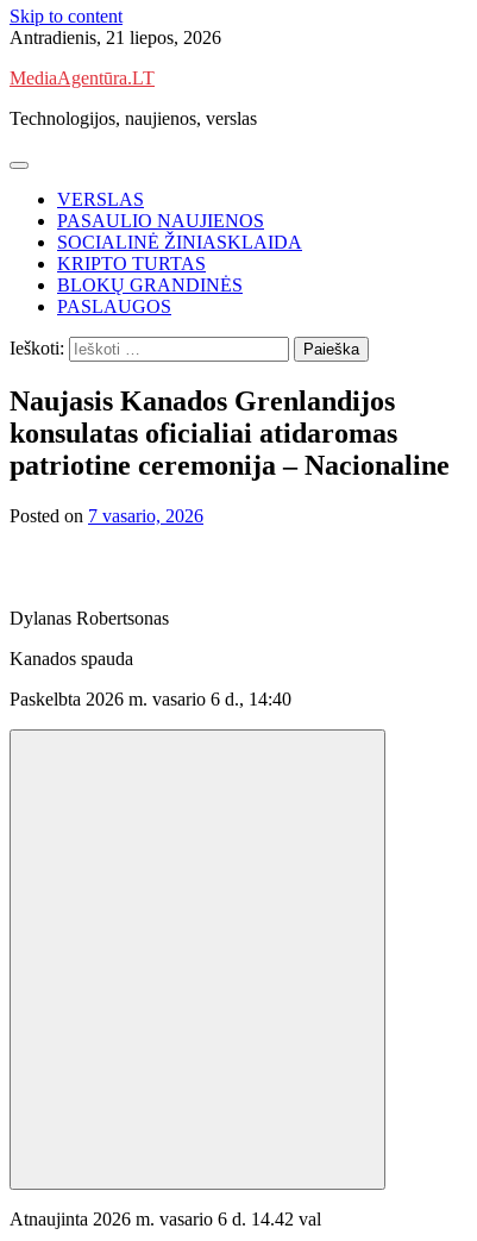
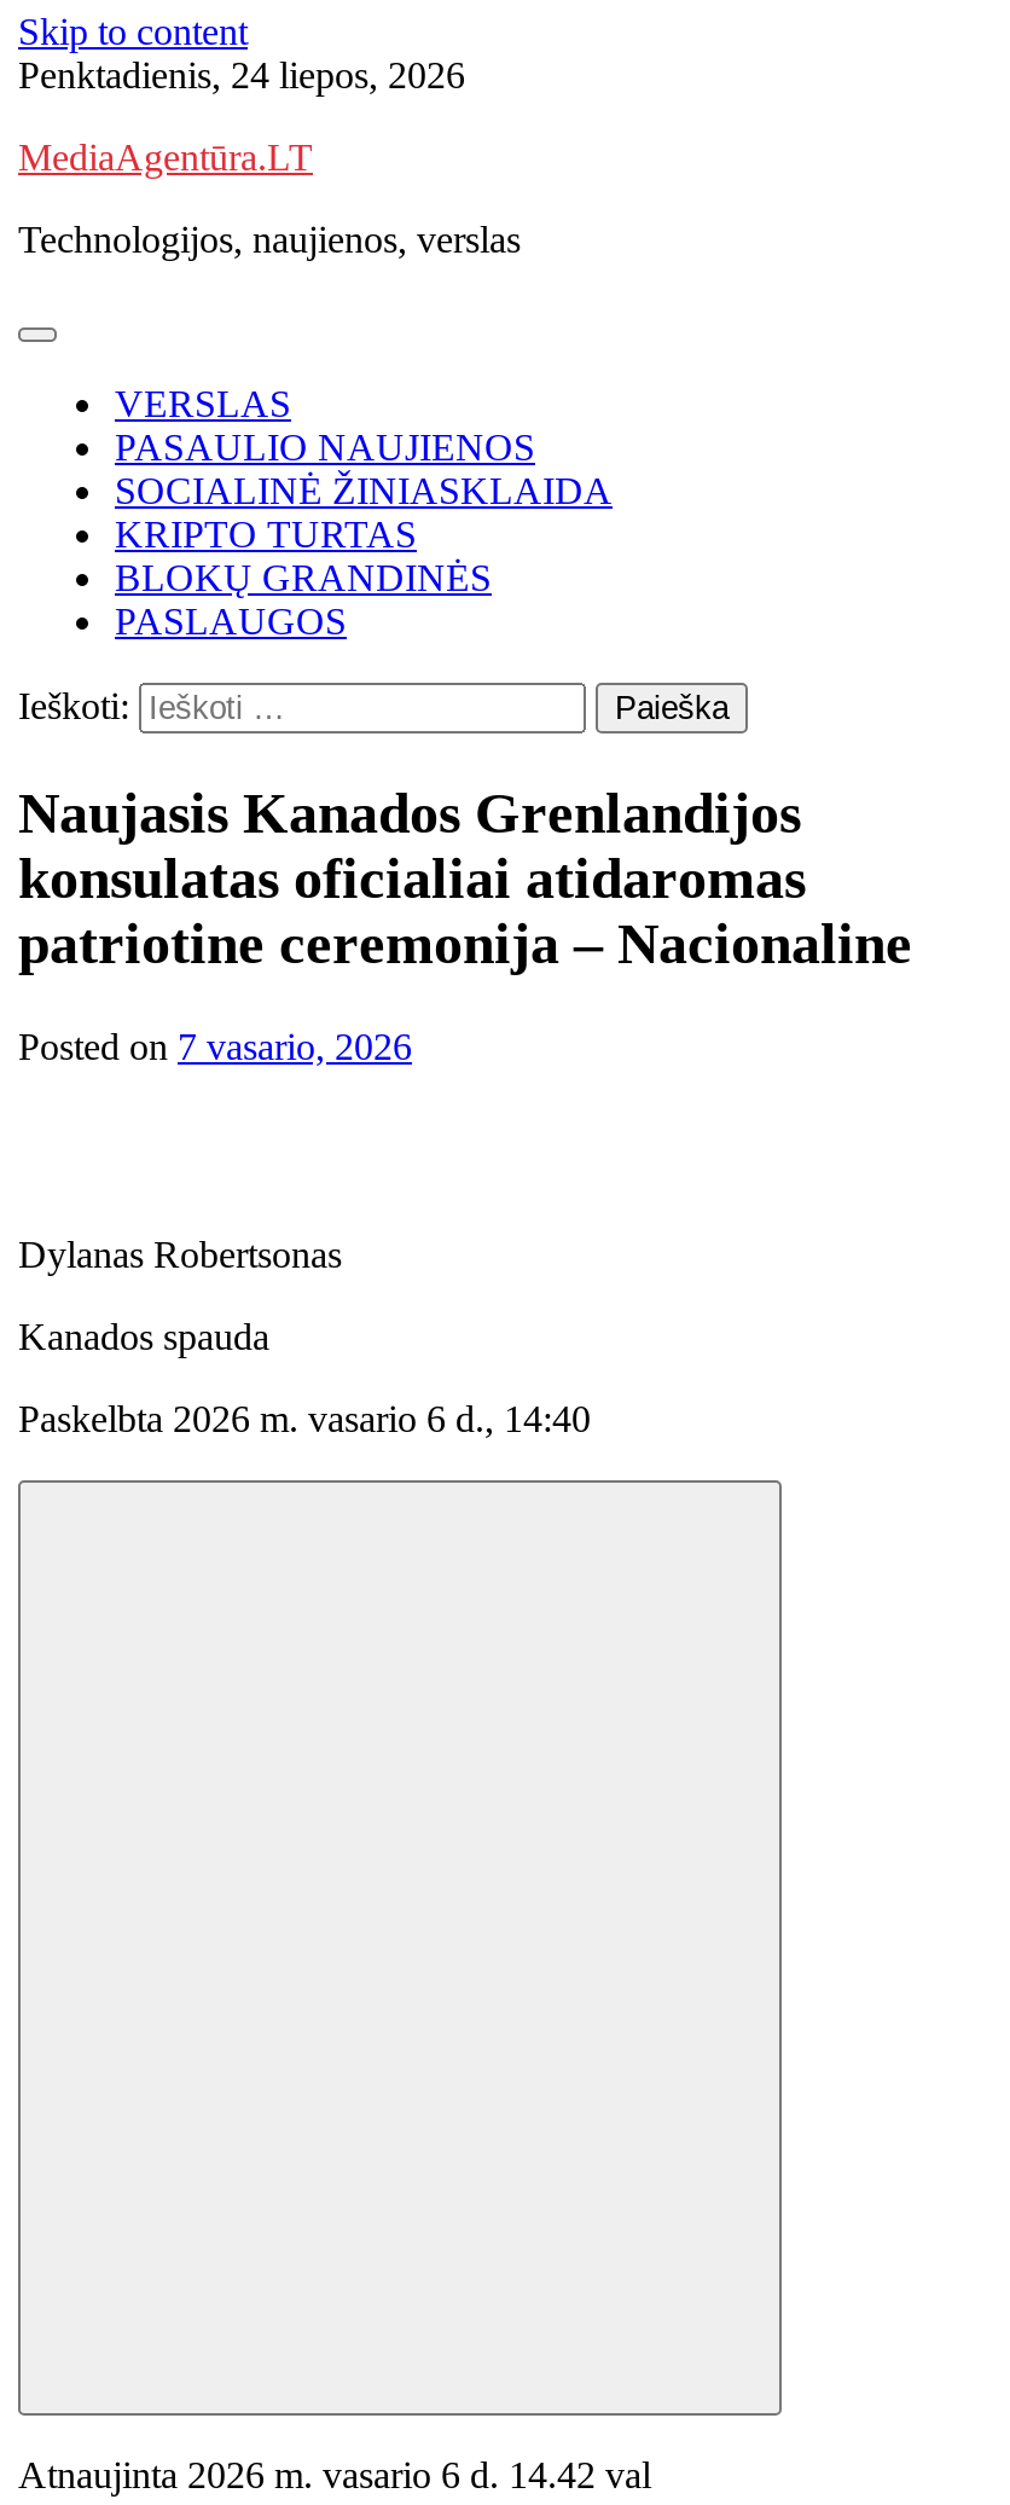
- Antradienis, 21 liepos, 2026
+ Penktadienis, 24 liepos, 2026
